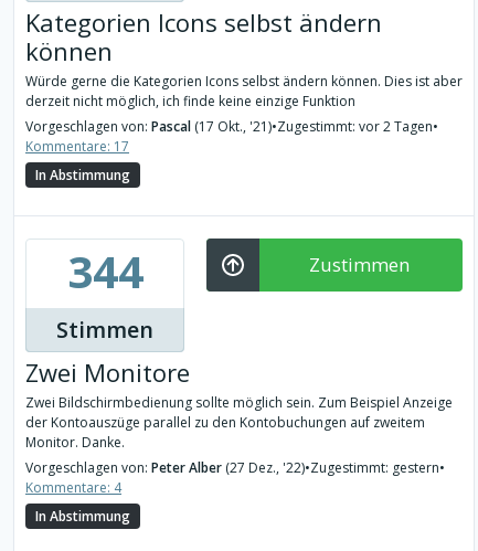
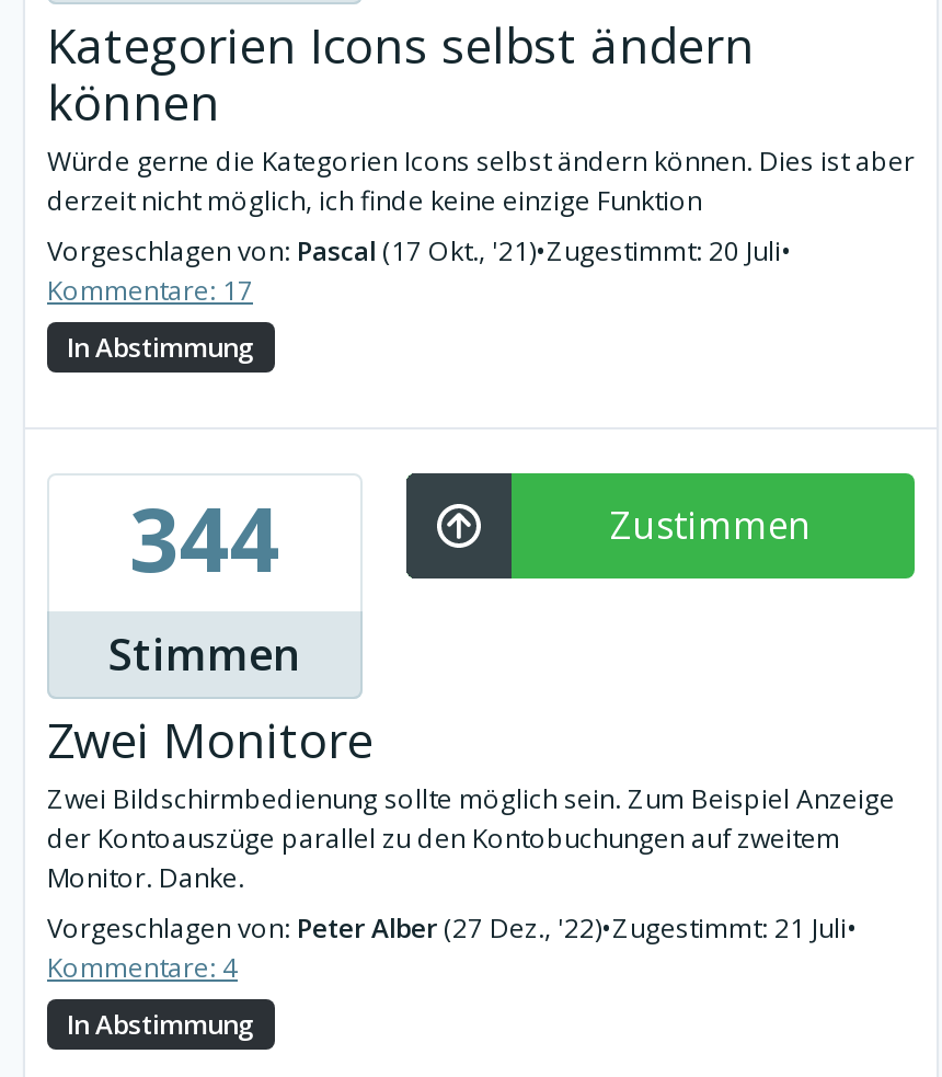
- Vorgeschlagen von: Pascal (17 Okt., '21) •Zugestimmt: vor 2 Tagen•
+ Vorgeschlagen von: Pascal (17 Okt., '21) •Zugestimmt: 20 Juli•

- Vorgeschlagen von: Peter Alber (27 Dez., '22)•Zugestimmt: gestern•
+ Vorgeschlagen von: Peter Alber (27 Dez., '22)•Zugestimmt: 21 Juli•
